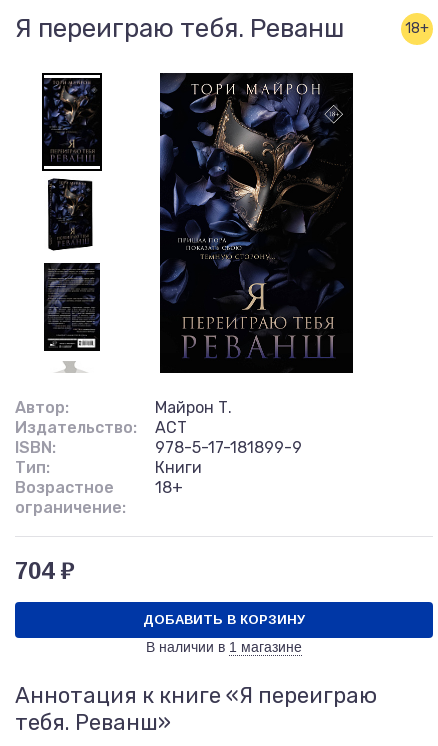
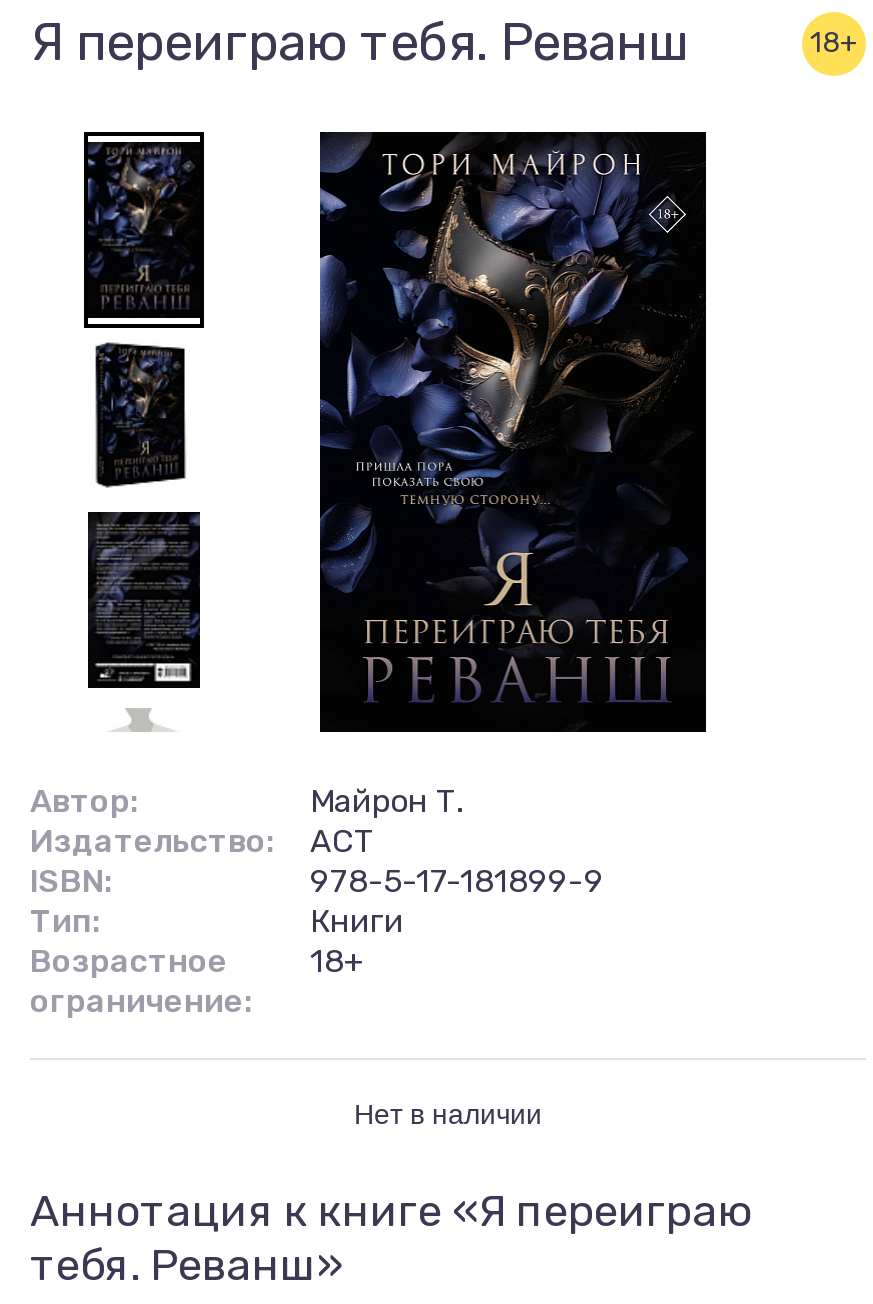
- 704 ₽
- ДОБАВИТЬ В КОРЗИНУ
- В наличии в 1 магазине
+ Нет в наличии
